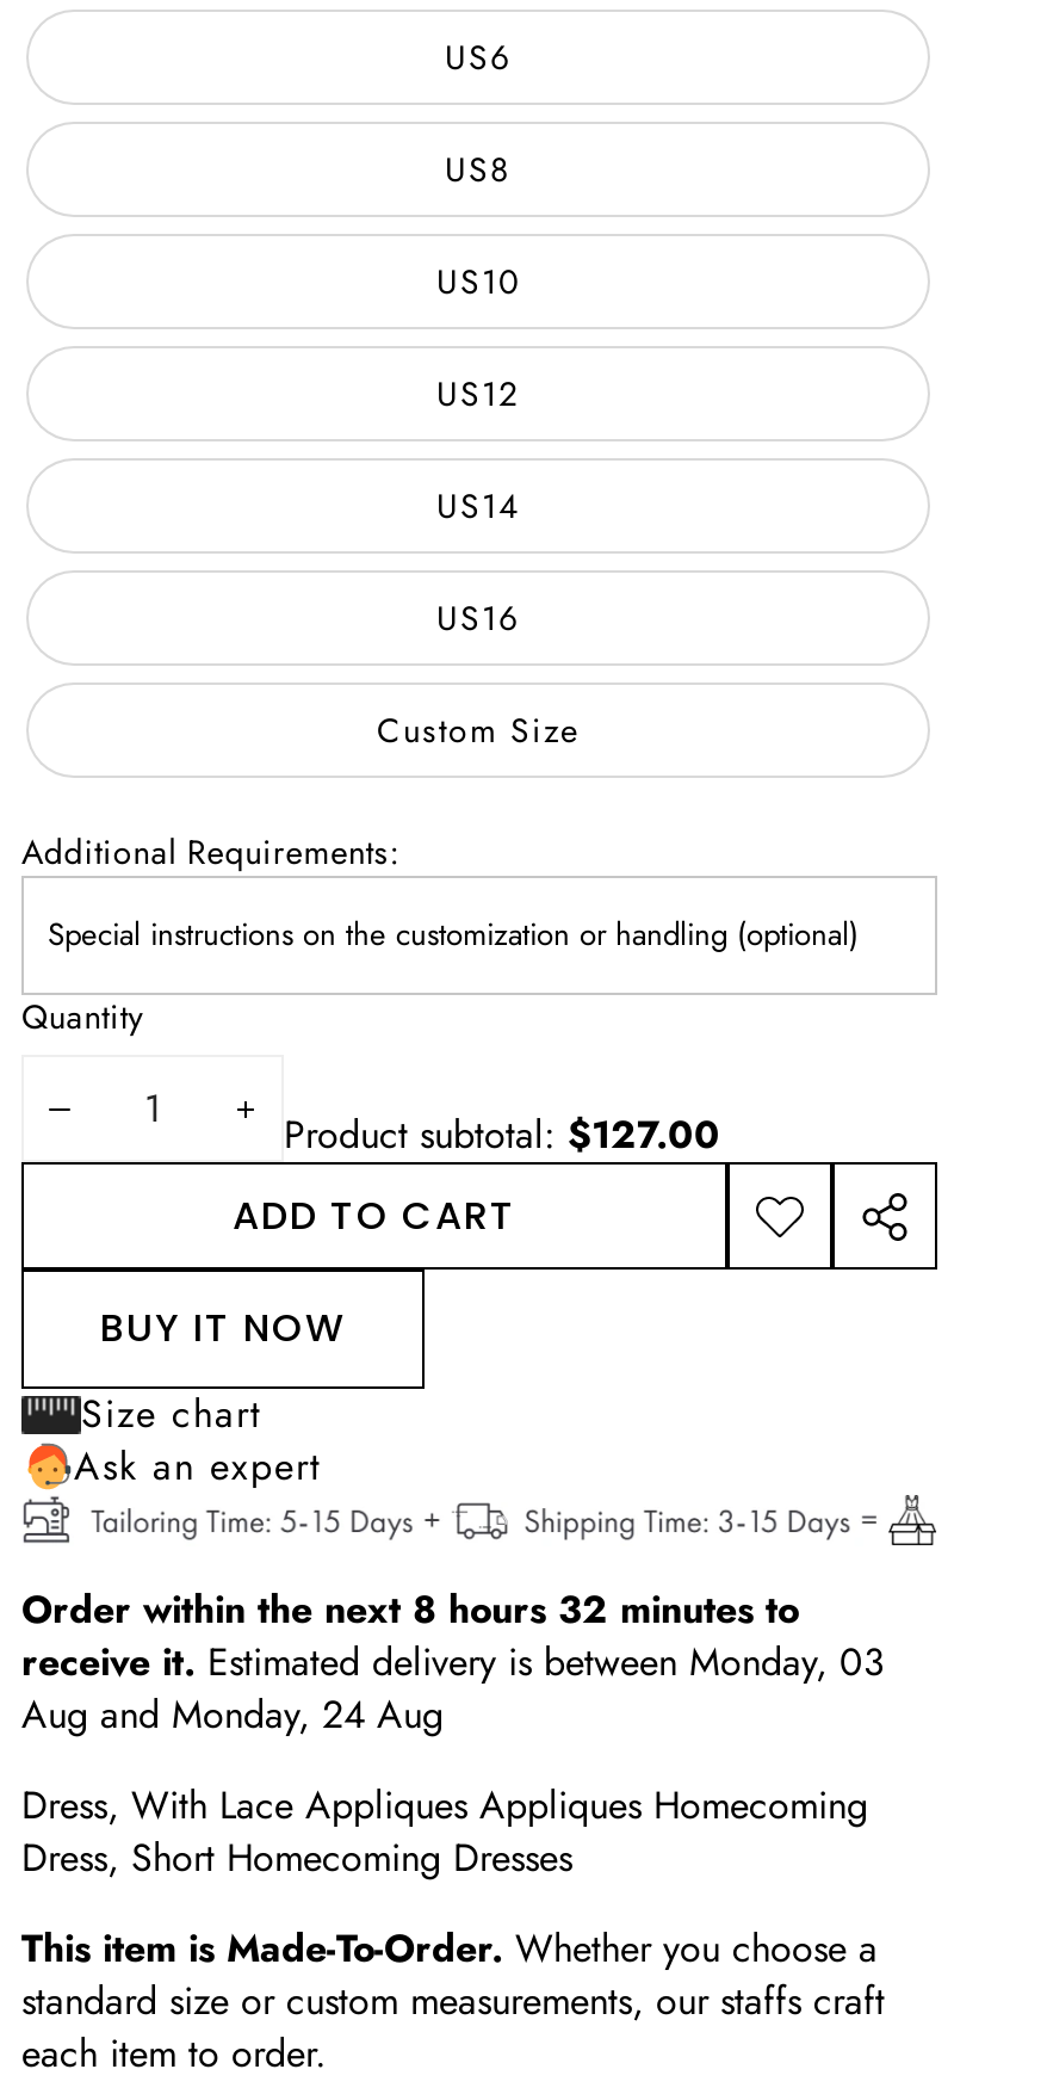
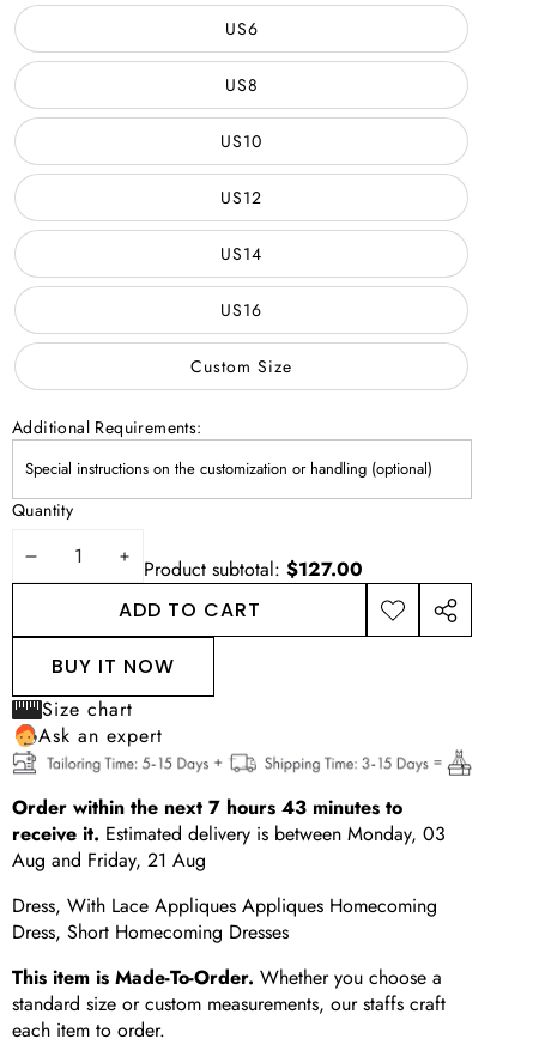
- Order within the next 8 hours 32 minutes to
+ Order within the next 7 hours 43 minutes to

- Aug and Monday, 24 Aug
+ Aug and Friday, 21 Aug
